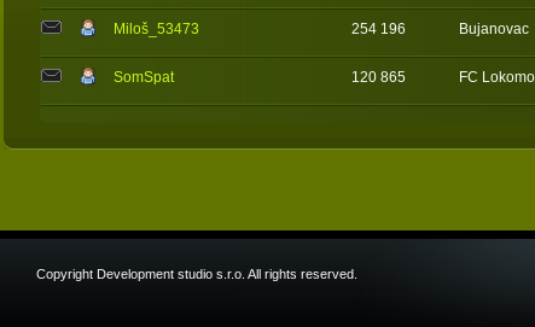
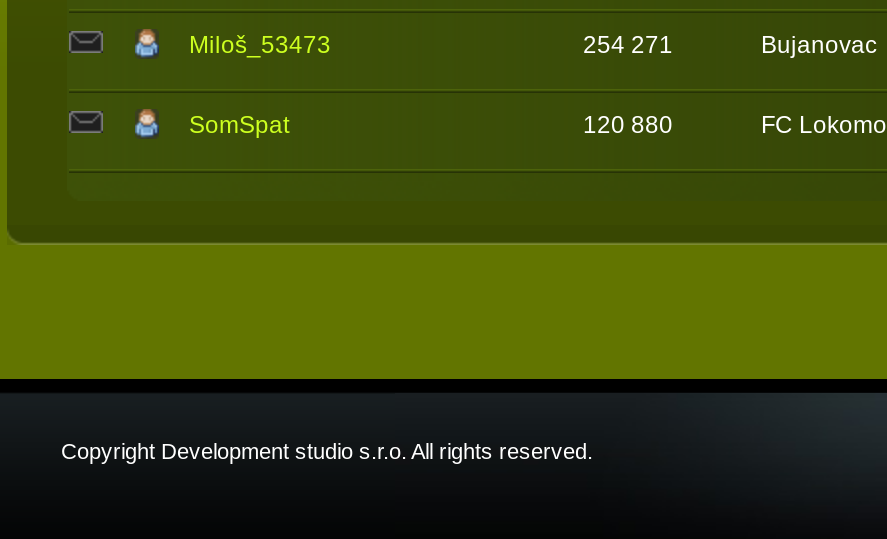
- 254 196
+ 254 271

- 120 865
+ 120 880
